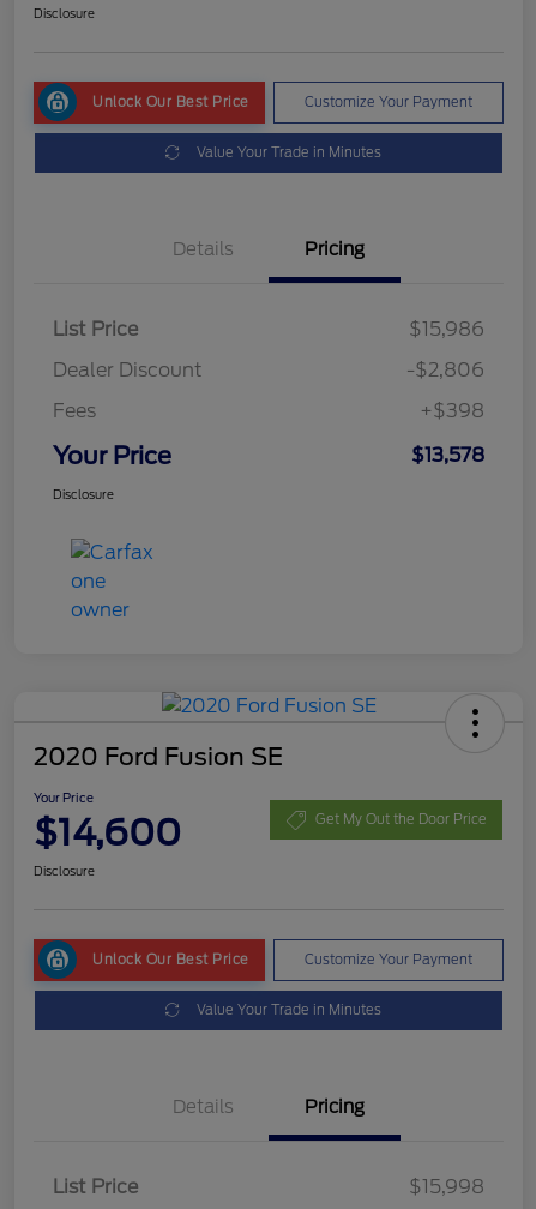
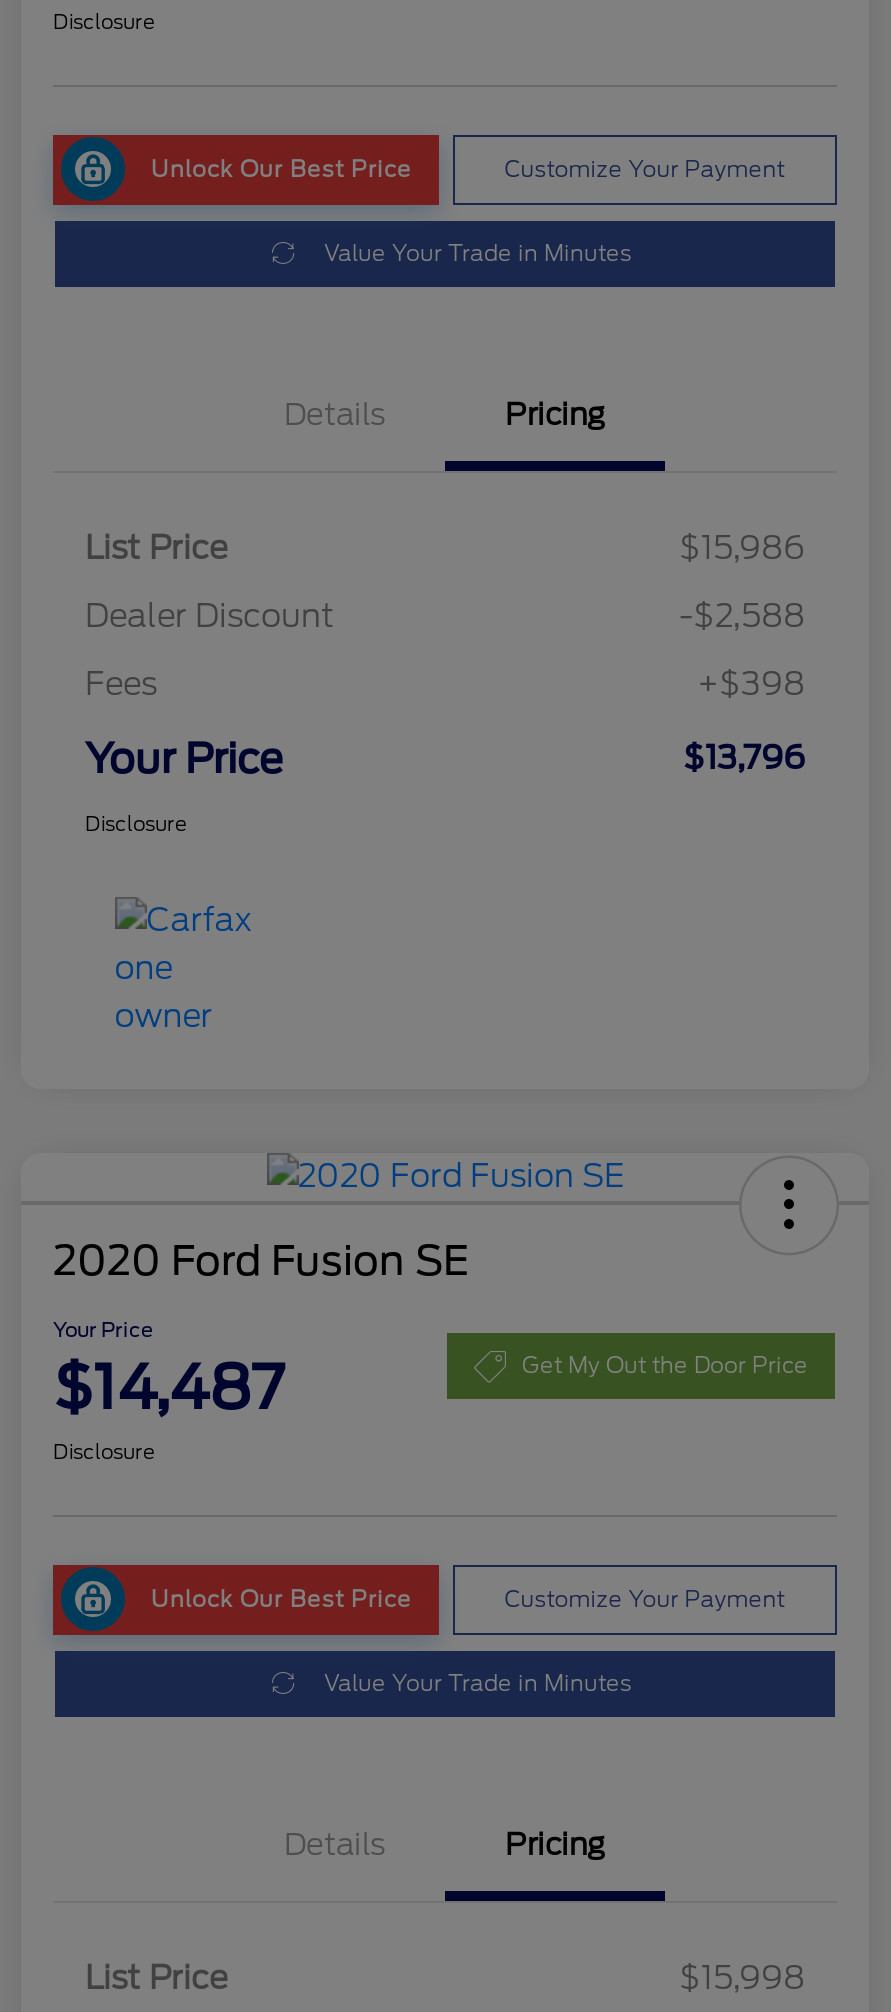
- -$2,806
+ -$2,588

- $13,578
+ $13,796

- $14,600
+ $14,487
